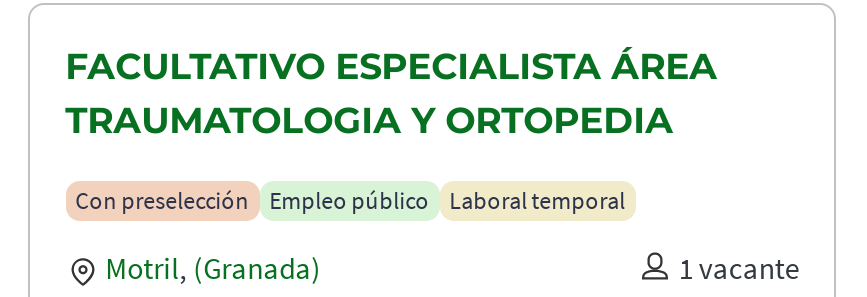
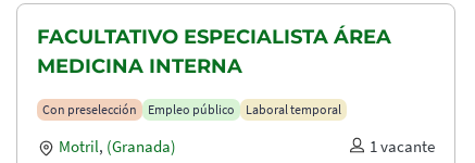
- TRAUMATOLOGIA Y ORTOPEDIA
+ MEDICINA INTERNA
